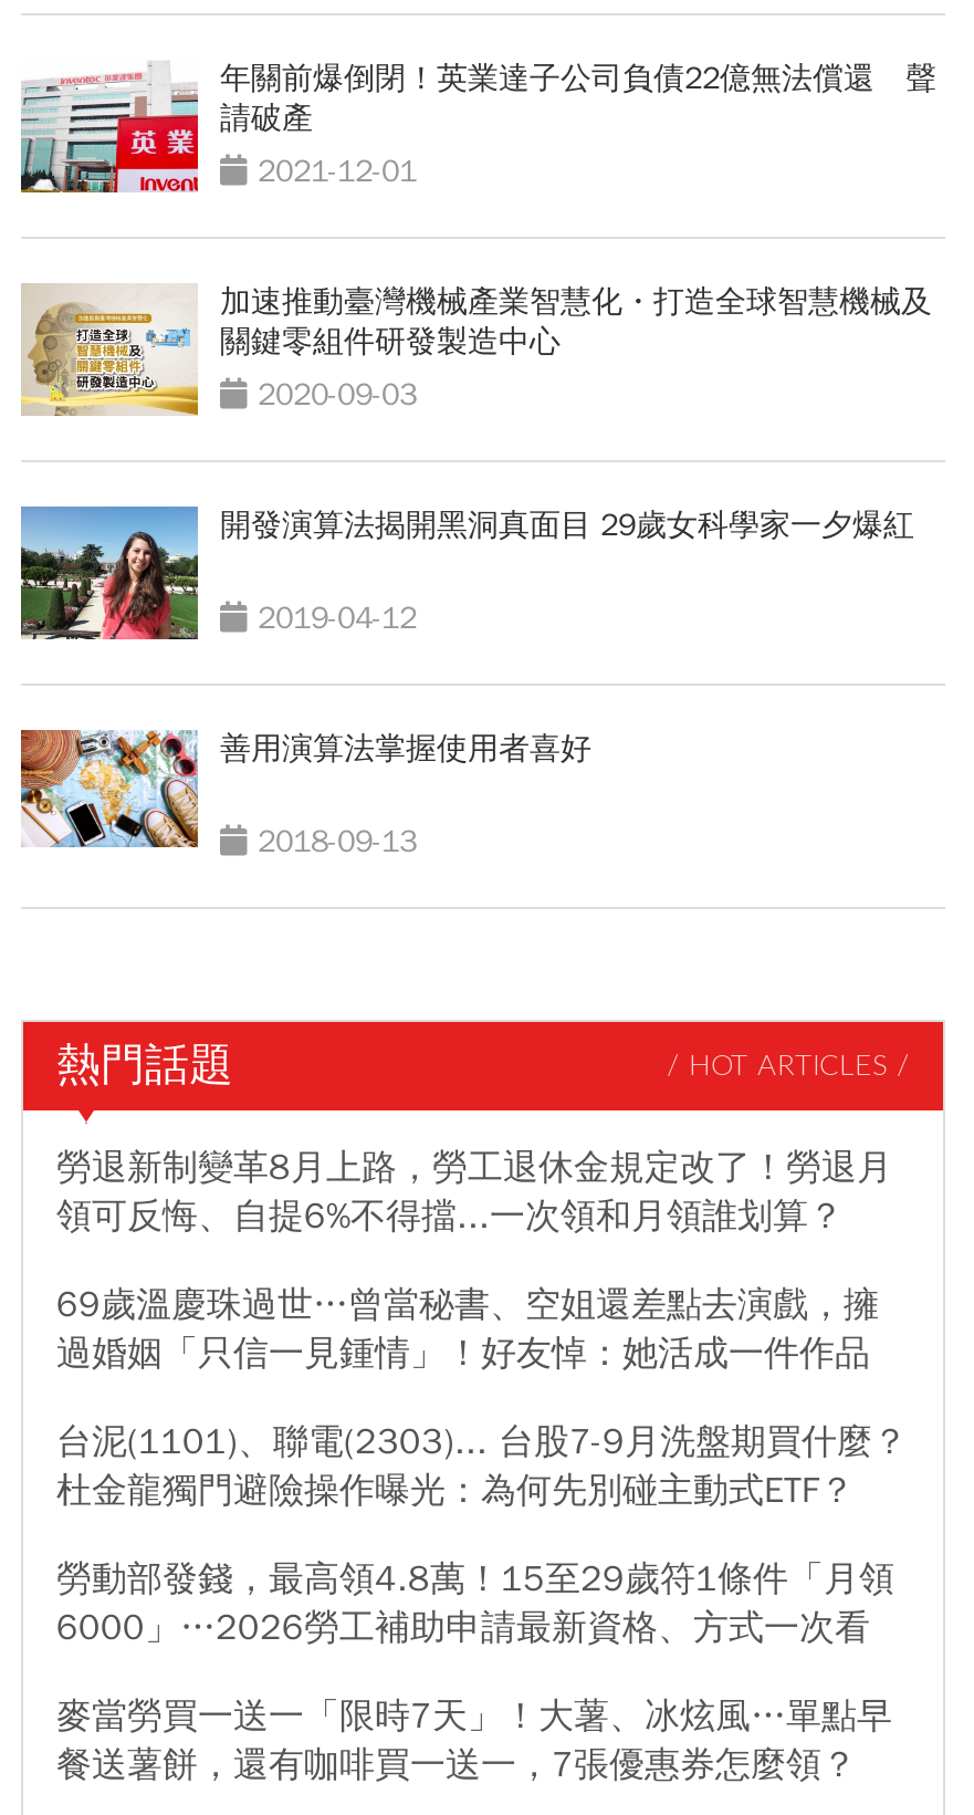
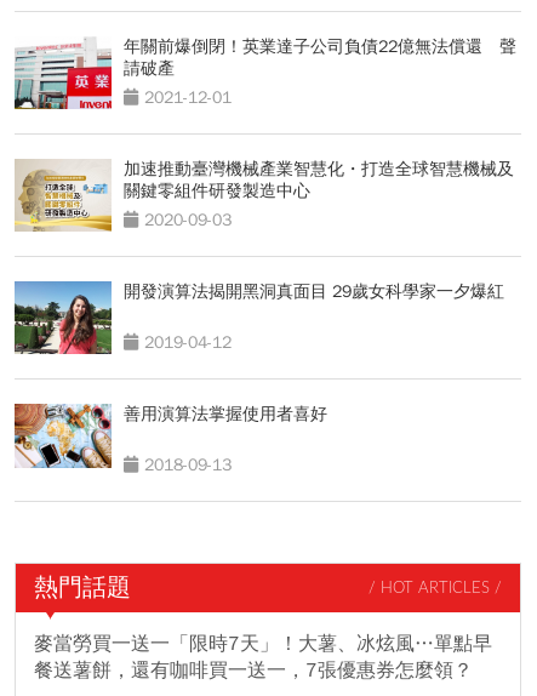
- 勞退新制變革8月上路，勞工退休金規定改了！勞退月
- 領可反悔、自提6%不得擋...一次領和月領誰划算？
- 69歲溫慶珠過世…曾當秘書、空姐還差點去演戲，擁
- 過婚姻「只信一見鍾情」！好友悼：她活成一件作品
- 台泥(1101)、聯電(2303)... 台股7-9月洗盤期買什麼？
- 杜金龍獨門避險操作曝光：為何先別碰主動式ETF？
- 勞動部發錢，最高領4.8萬！15至29歲符1條件「月領
- 6000」…2026勞工補助申請最新資格、方式一次看
